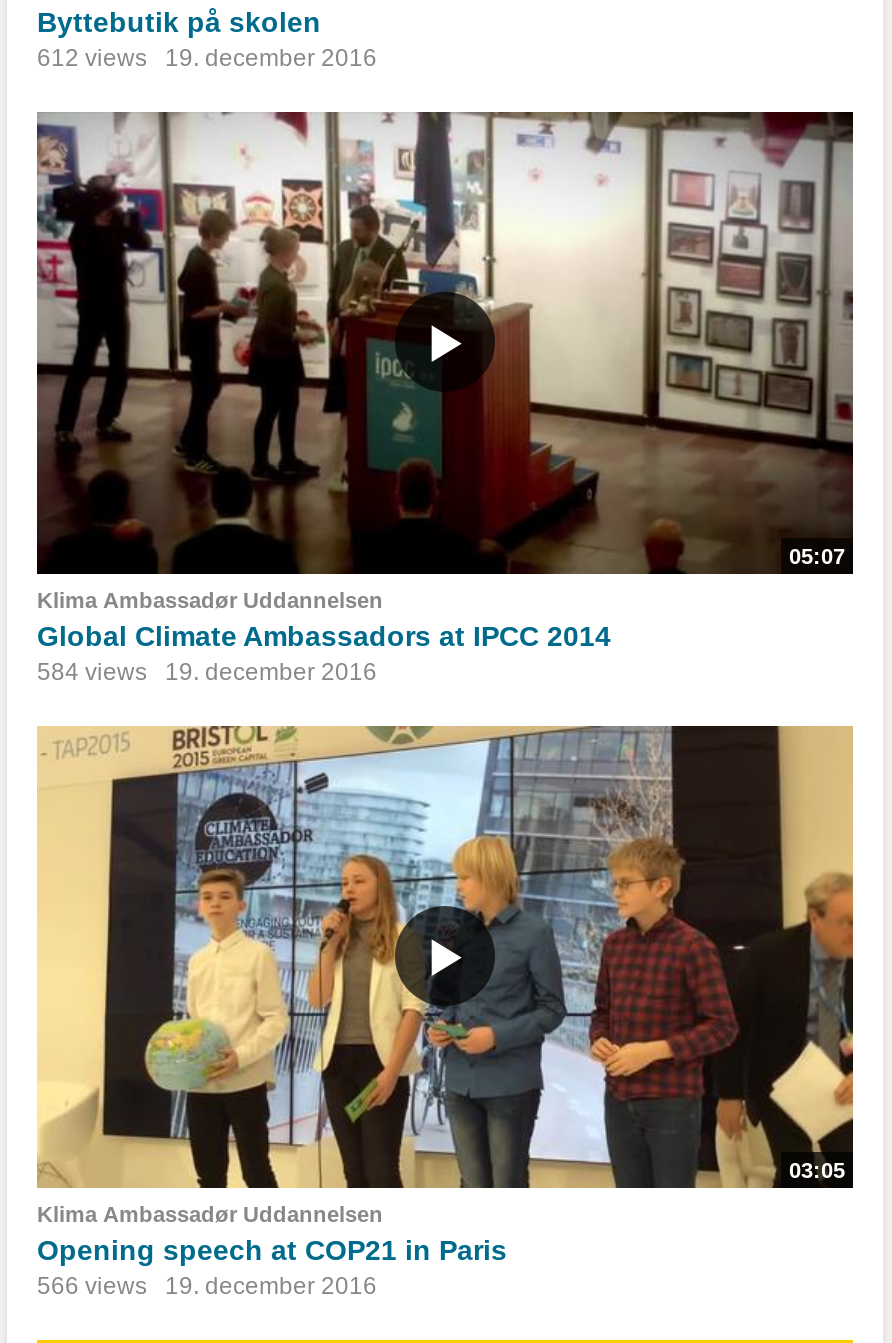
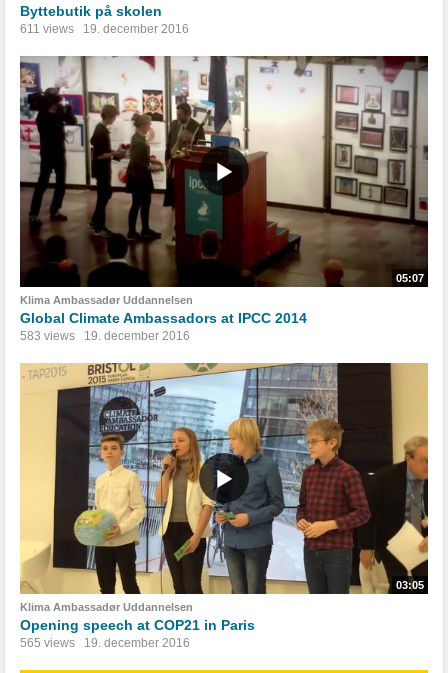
- 612 views 19. december 2016
+ 611 views 19. december 2016

- 584 views 19. december 2016
+ 583 views 19. december 2016

- 566 views 19. december 2016
+ 565 views 19. december 2016
